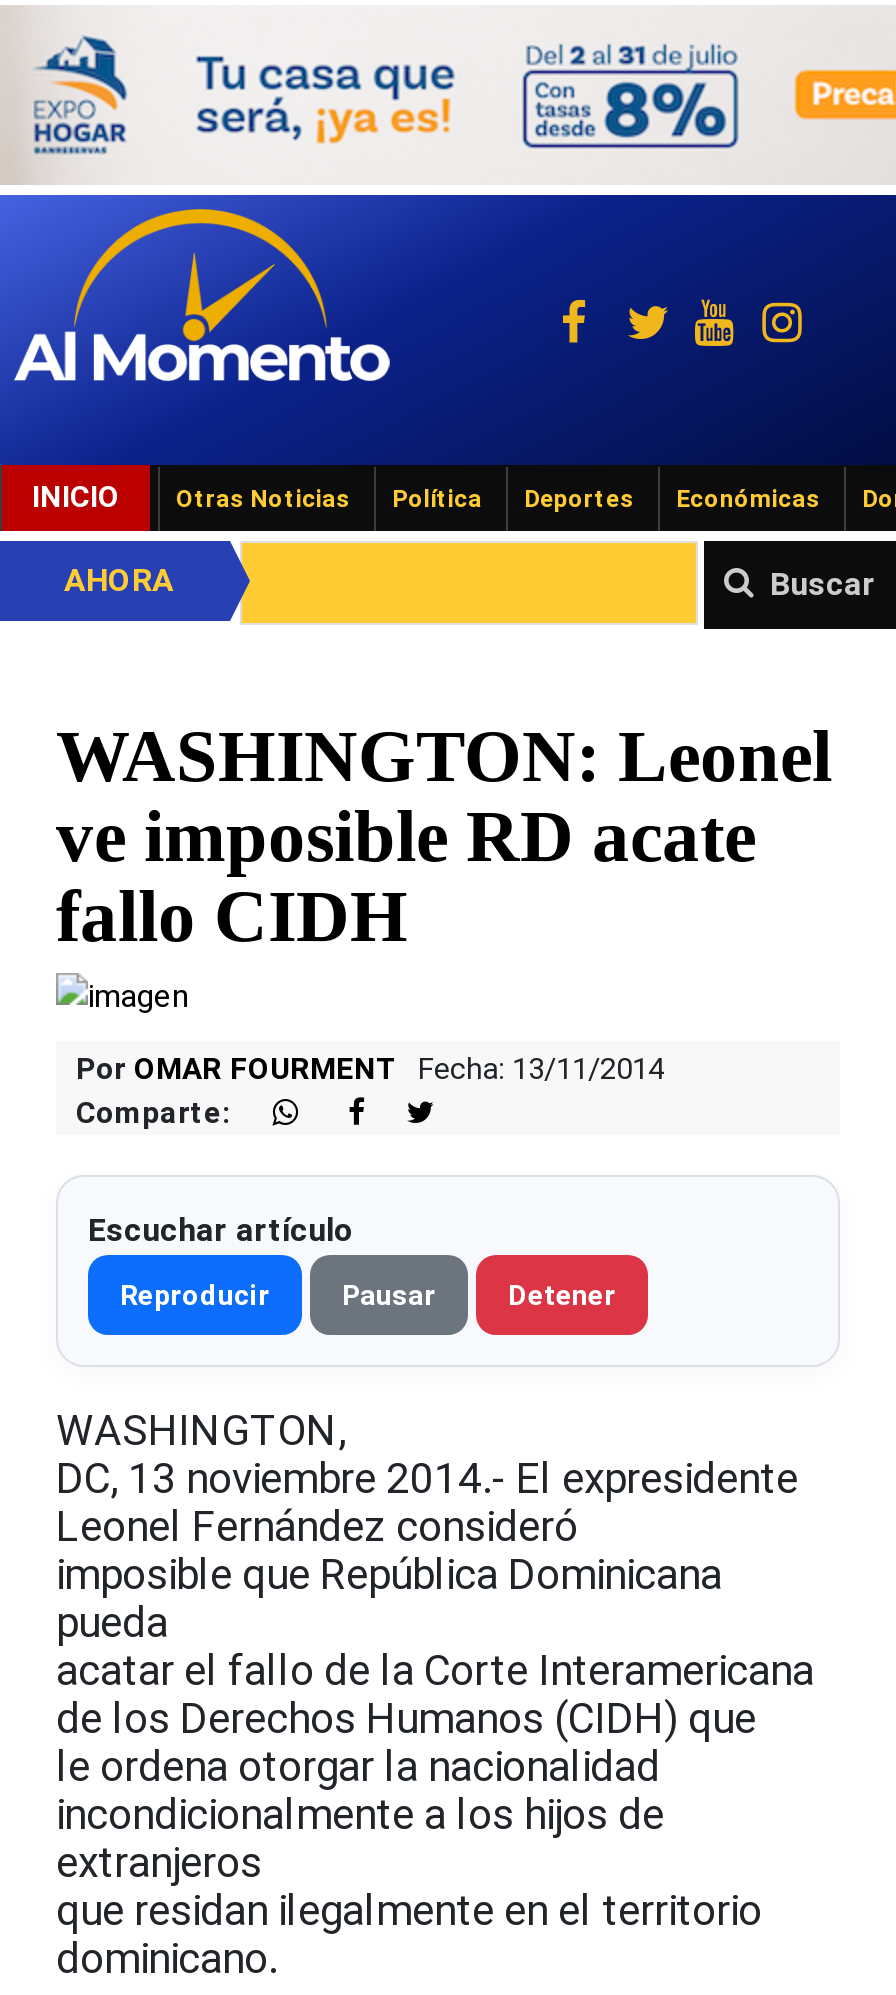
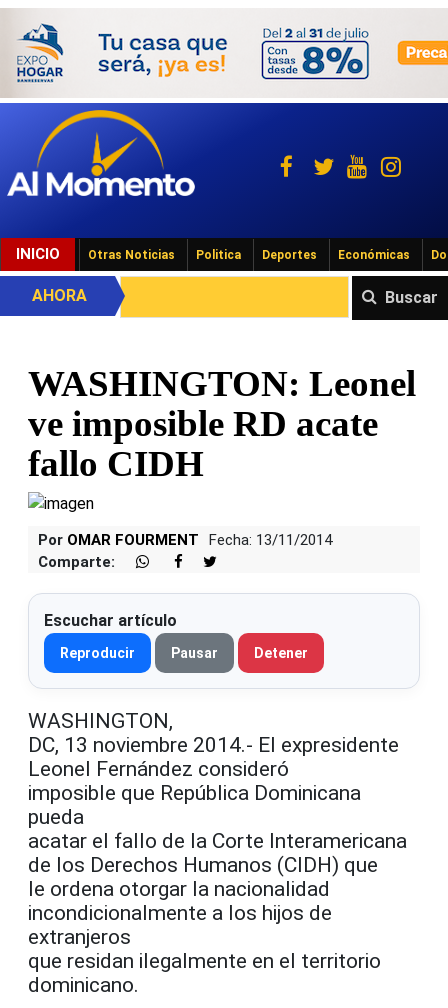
- Política
+ Politica
